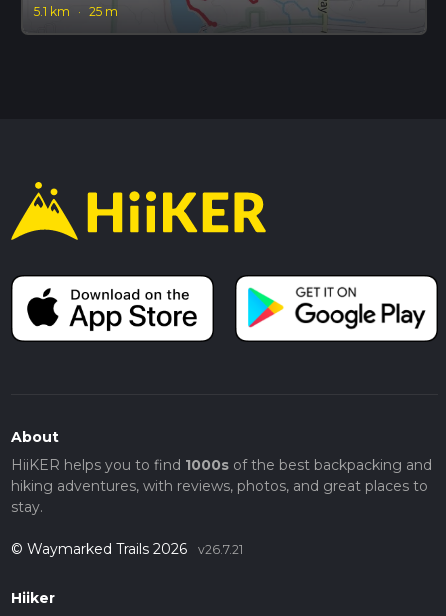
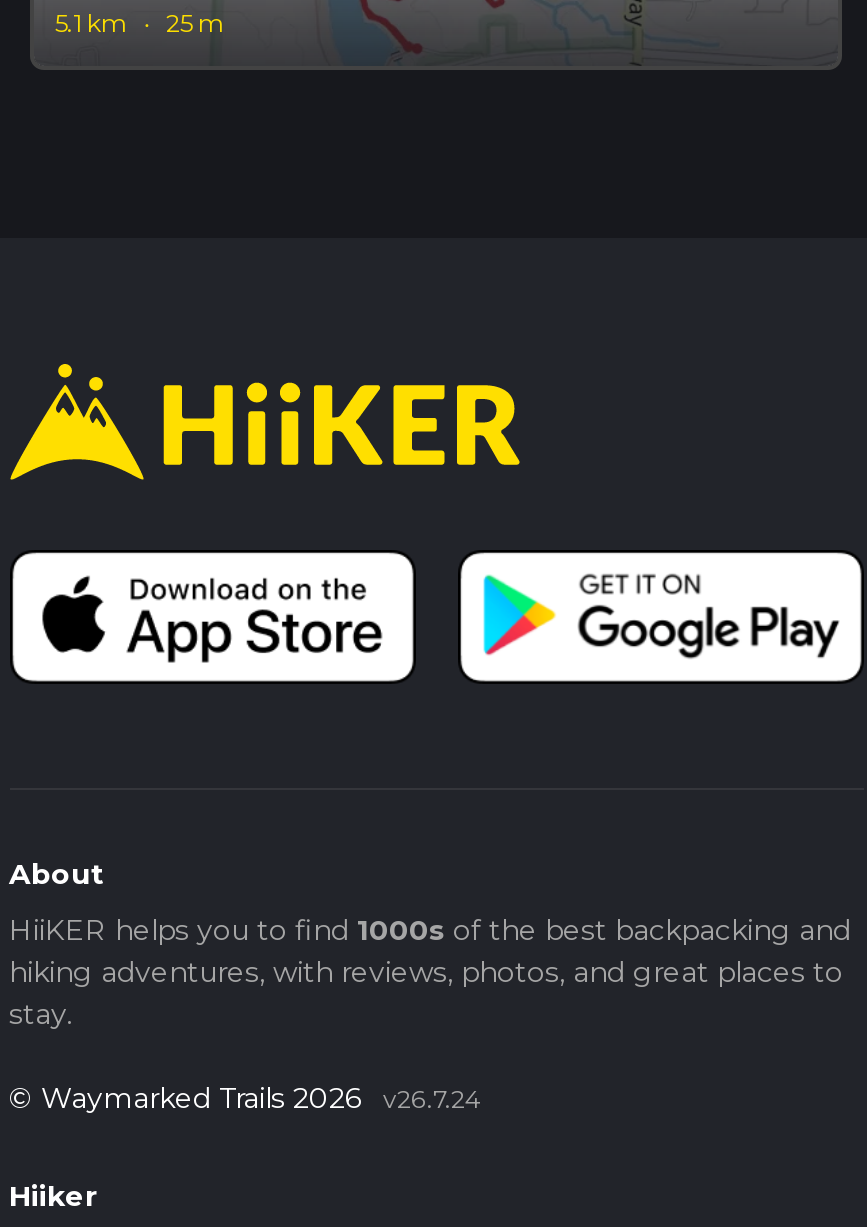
- © Waymarked Trails 2026 v26.7.21
+ © Waymarked Trails 2026 v26.7.24
